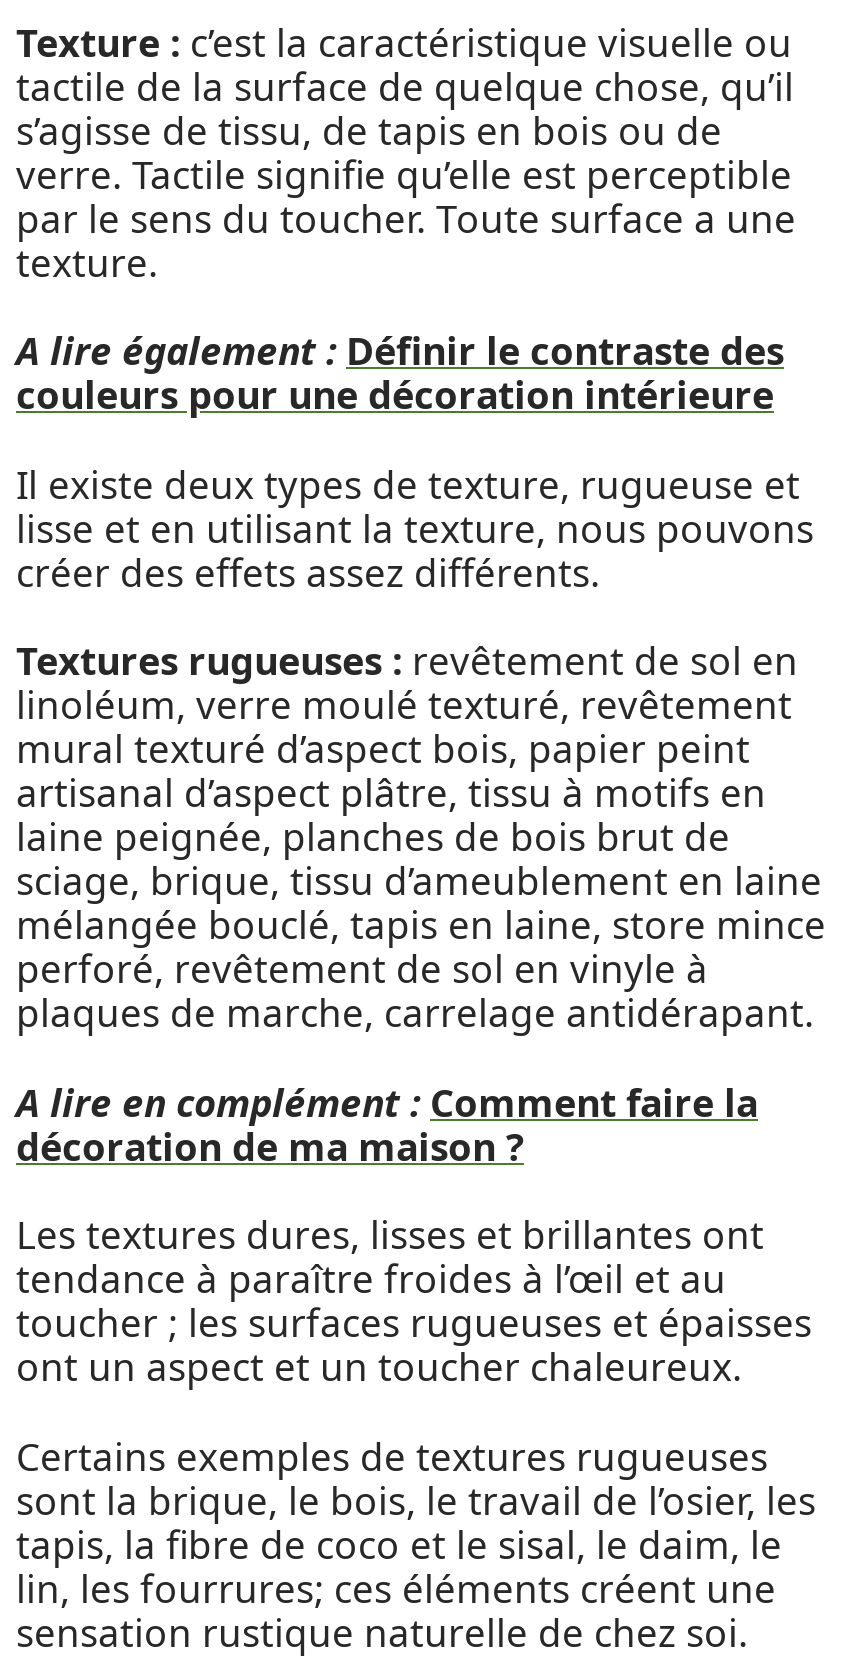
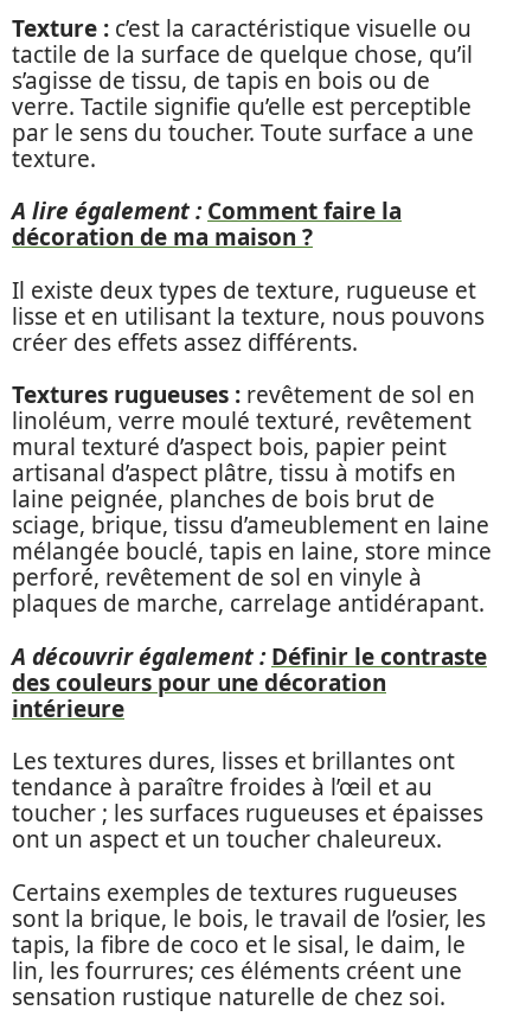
- A lire également : Définir le contraste des
- couleurs pour une décoration intérieure
+ A lire également : Comment faire la

- A lire en complément : Comment faire la
+ A découvrir également : Définir le contraste
+ des couleurs pour une décoration
+ intérieure

moved up: décoration de ma maison ?
